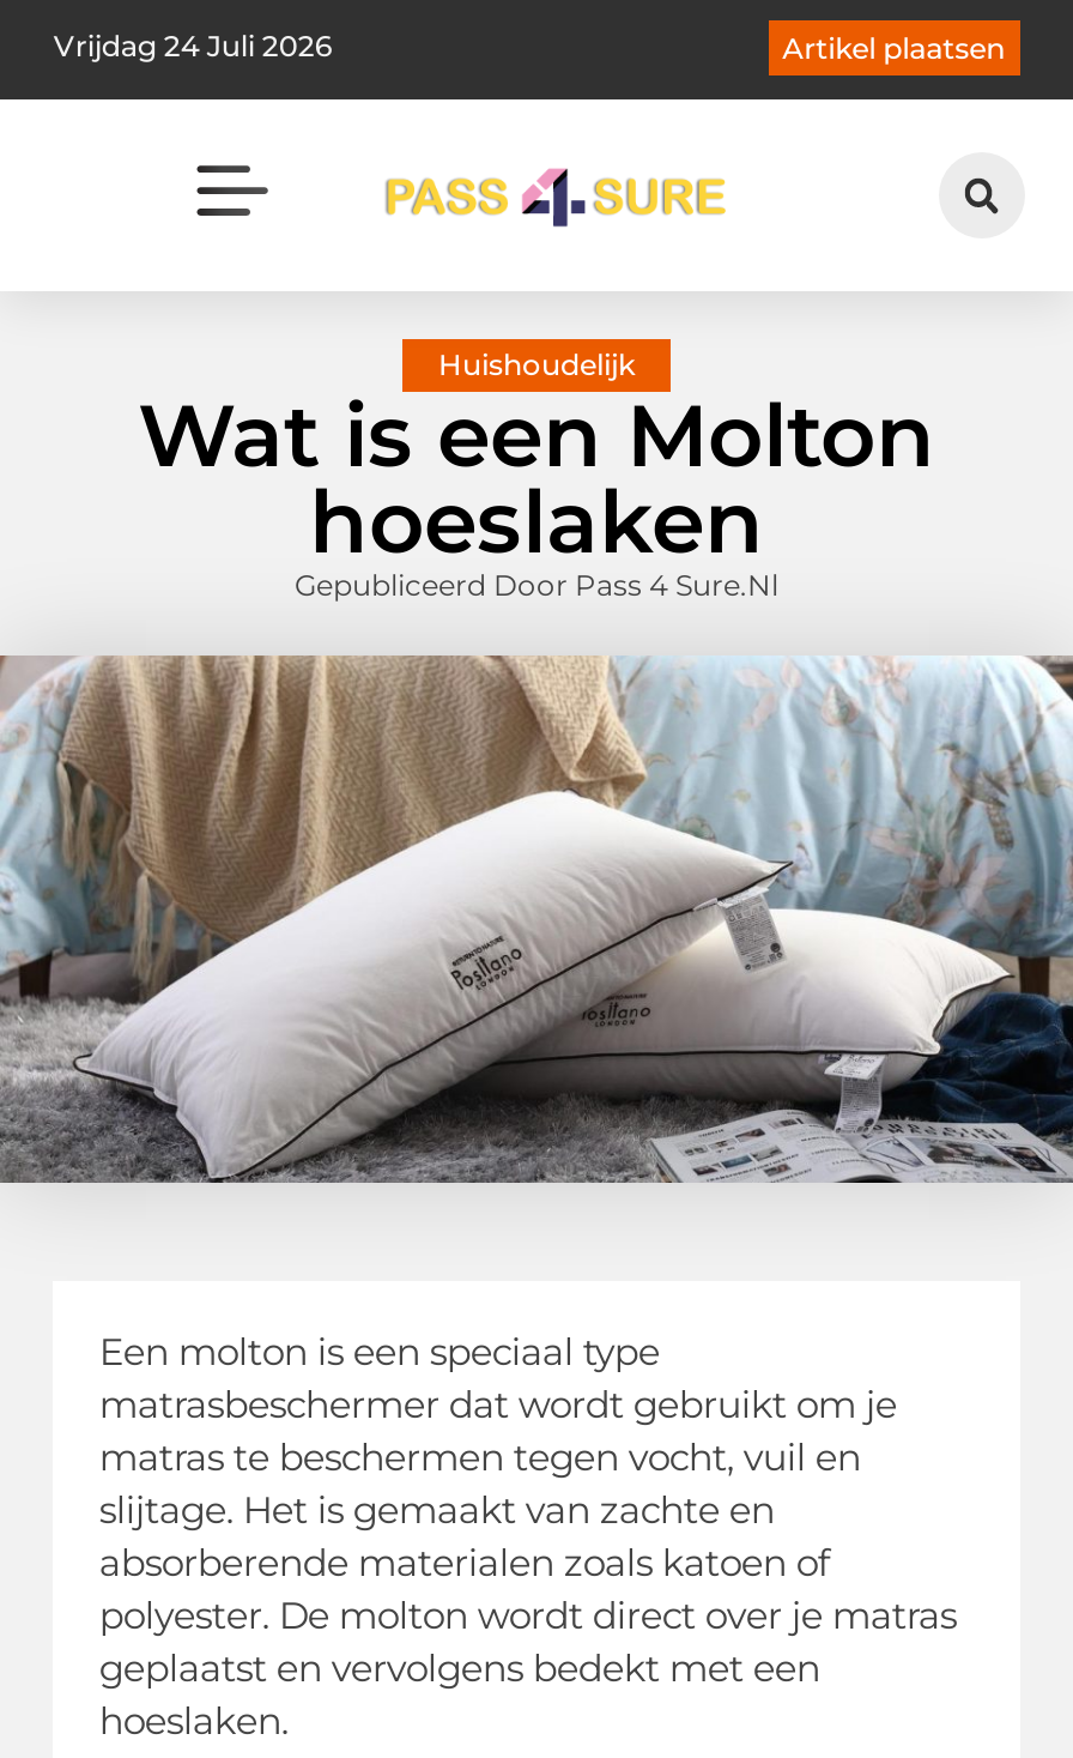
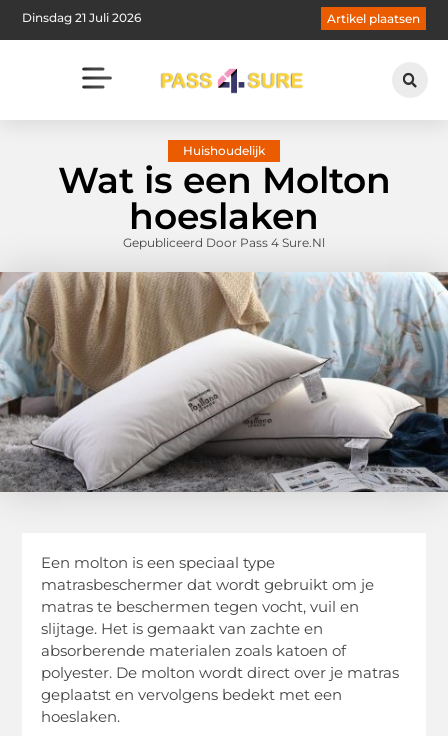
- Vrijdag 24 Juli 2026
+ Dinsdag 21 Juli 2026
